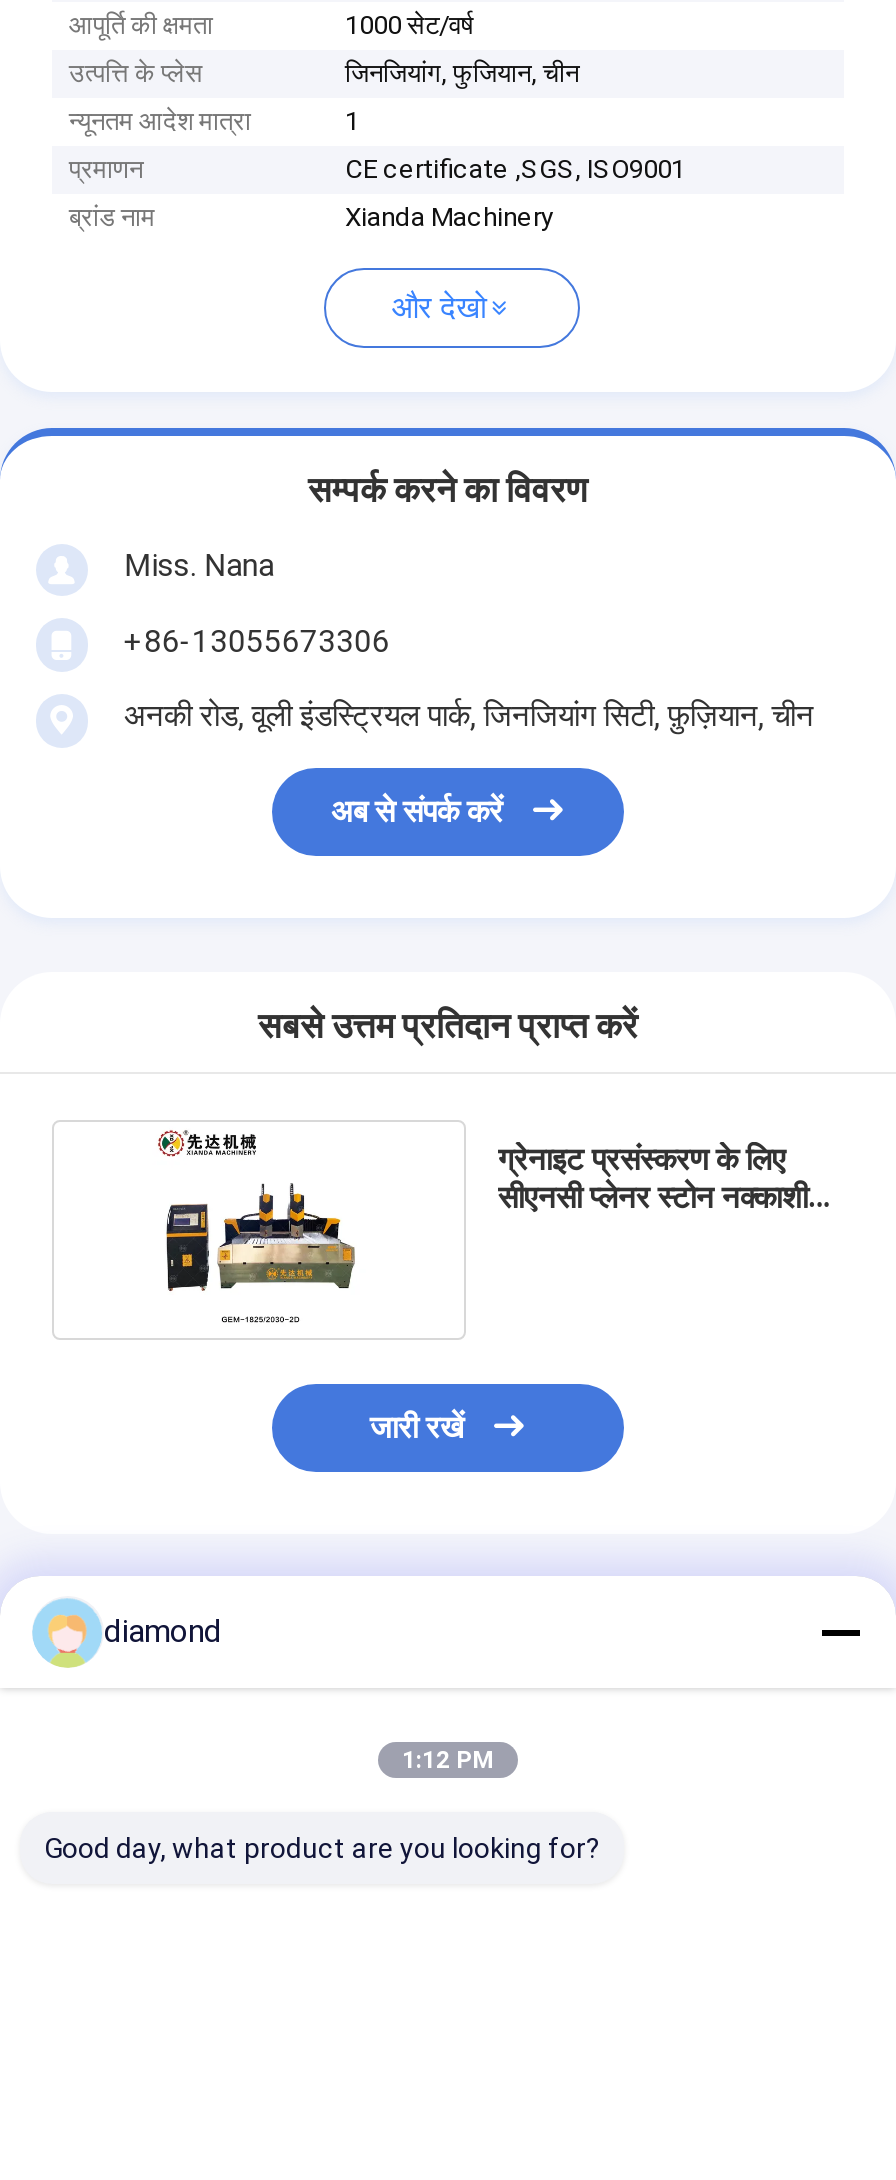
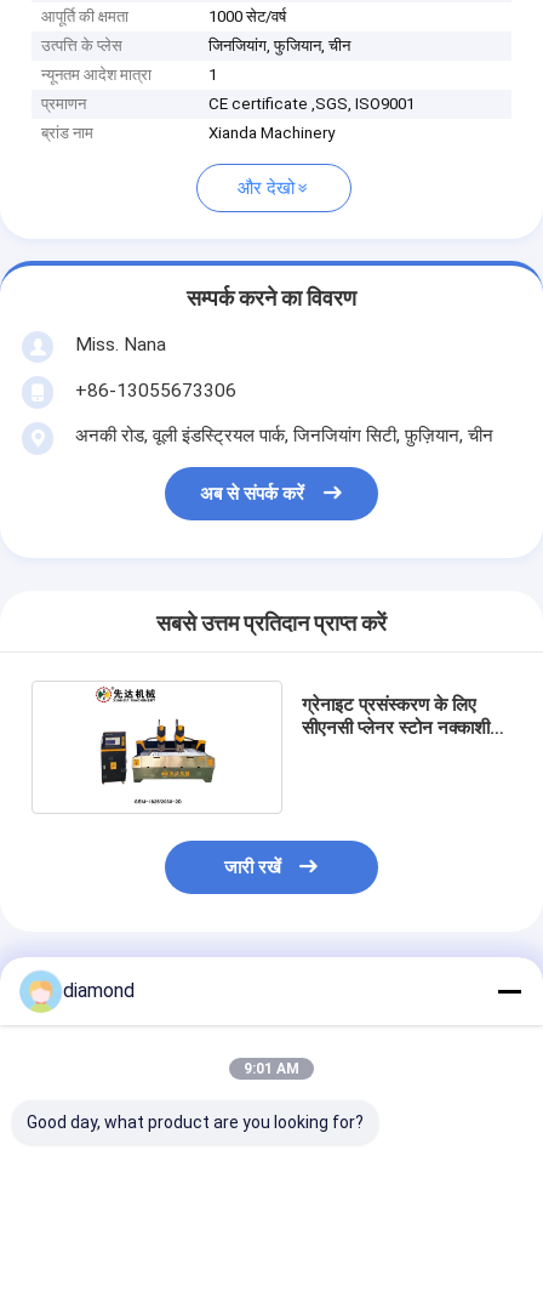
- 1:12 PM
+ 9:01 AM
